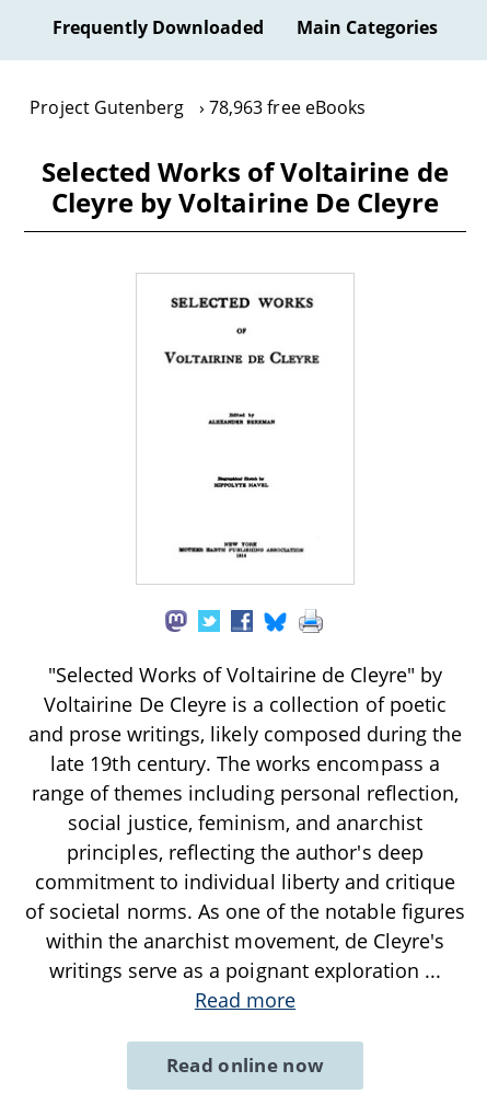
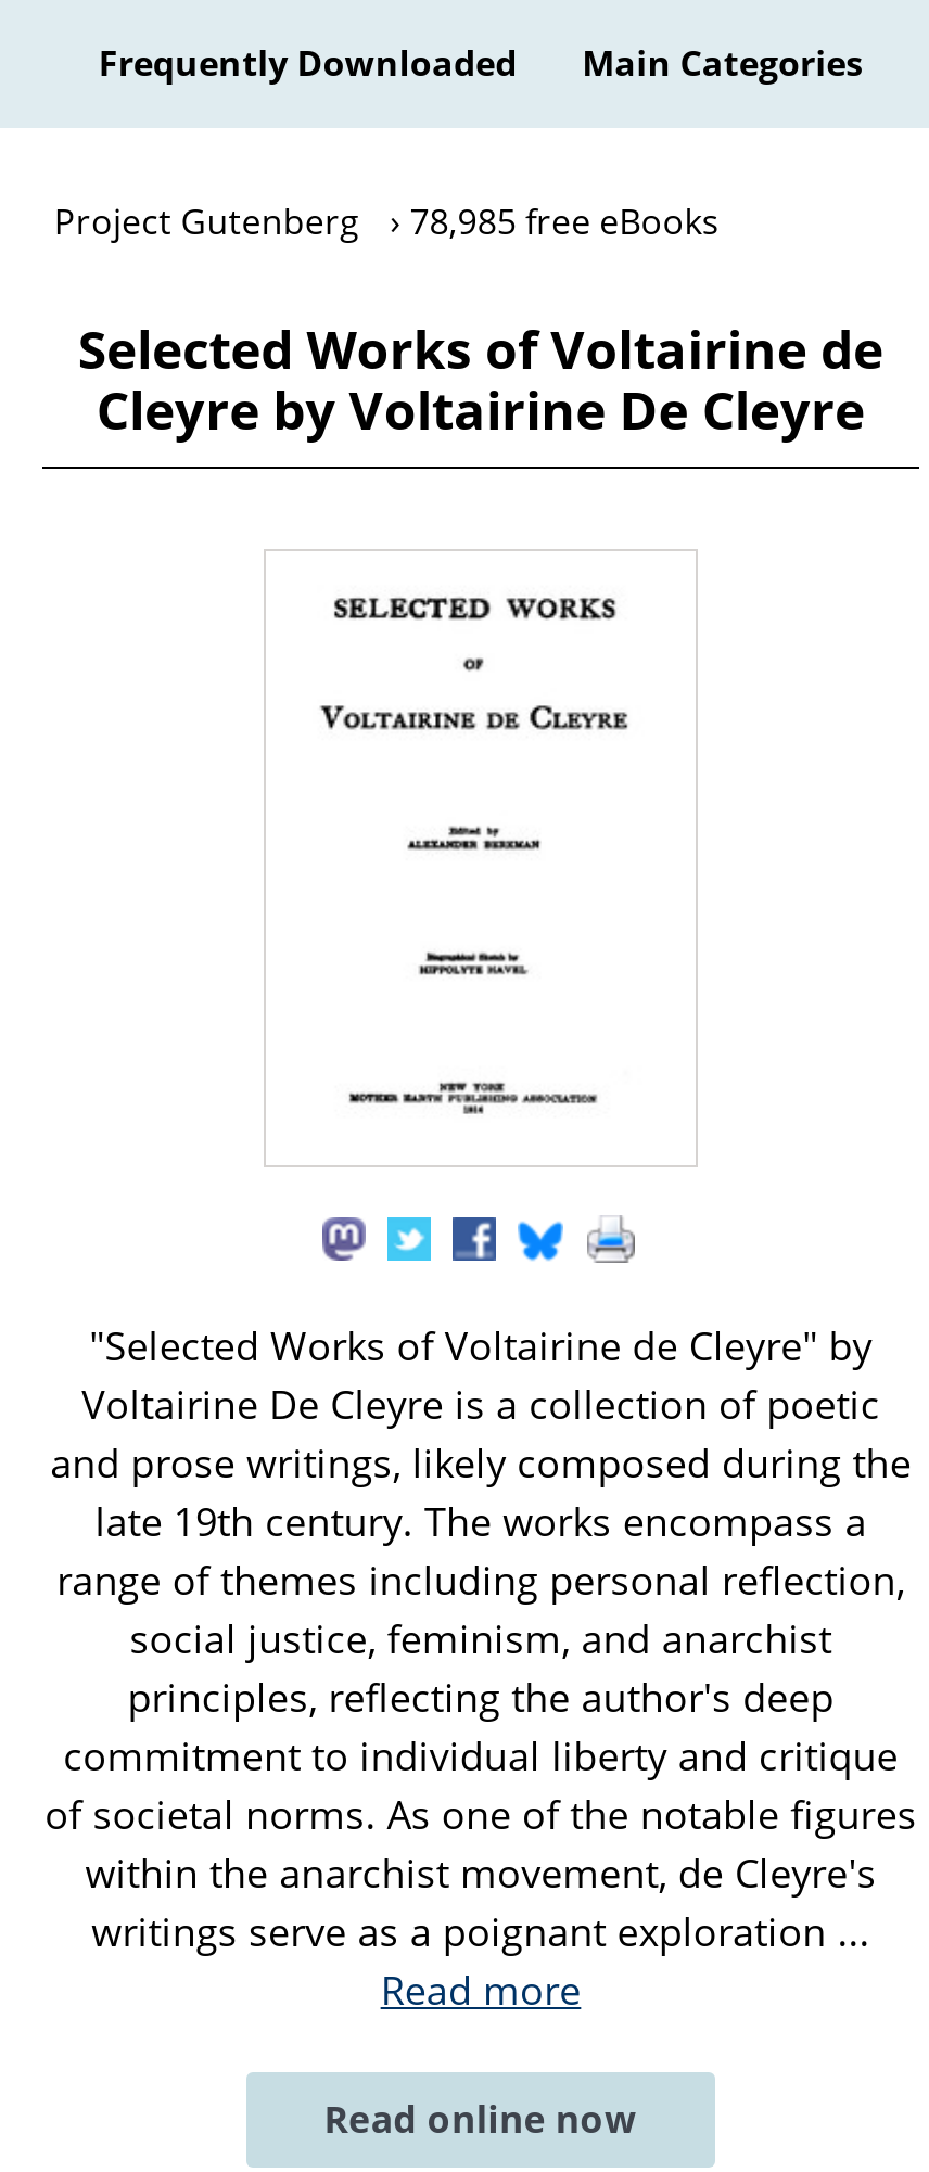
- Project Gutenberg 78,963 free eBooks
+ Project Gutenberg 78,985 free eBooks
